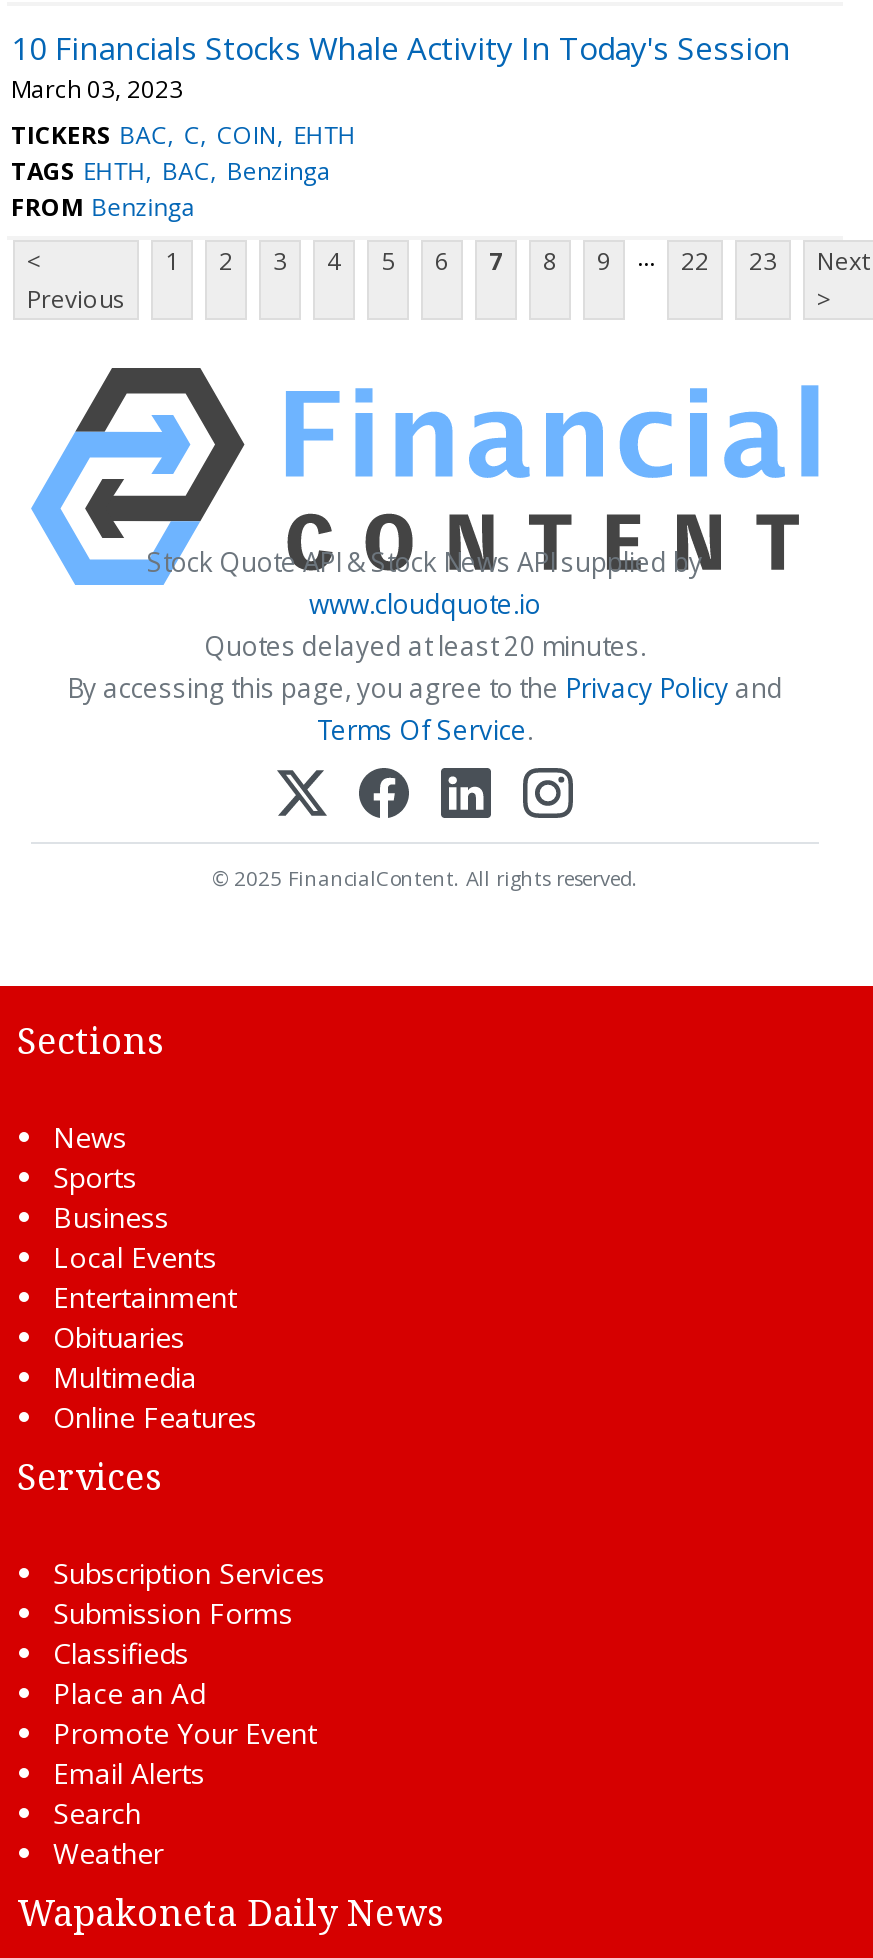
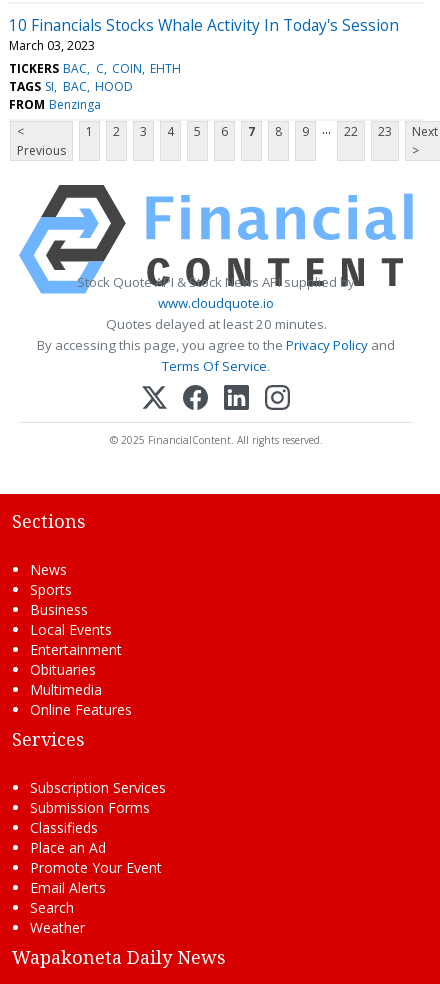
- TAGS EHTH BAC Benzinga
+ TAGS SI BAC HOOD
